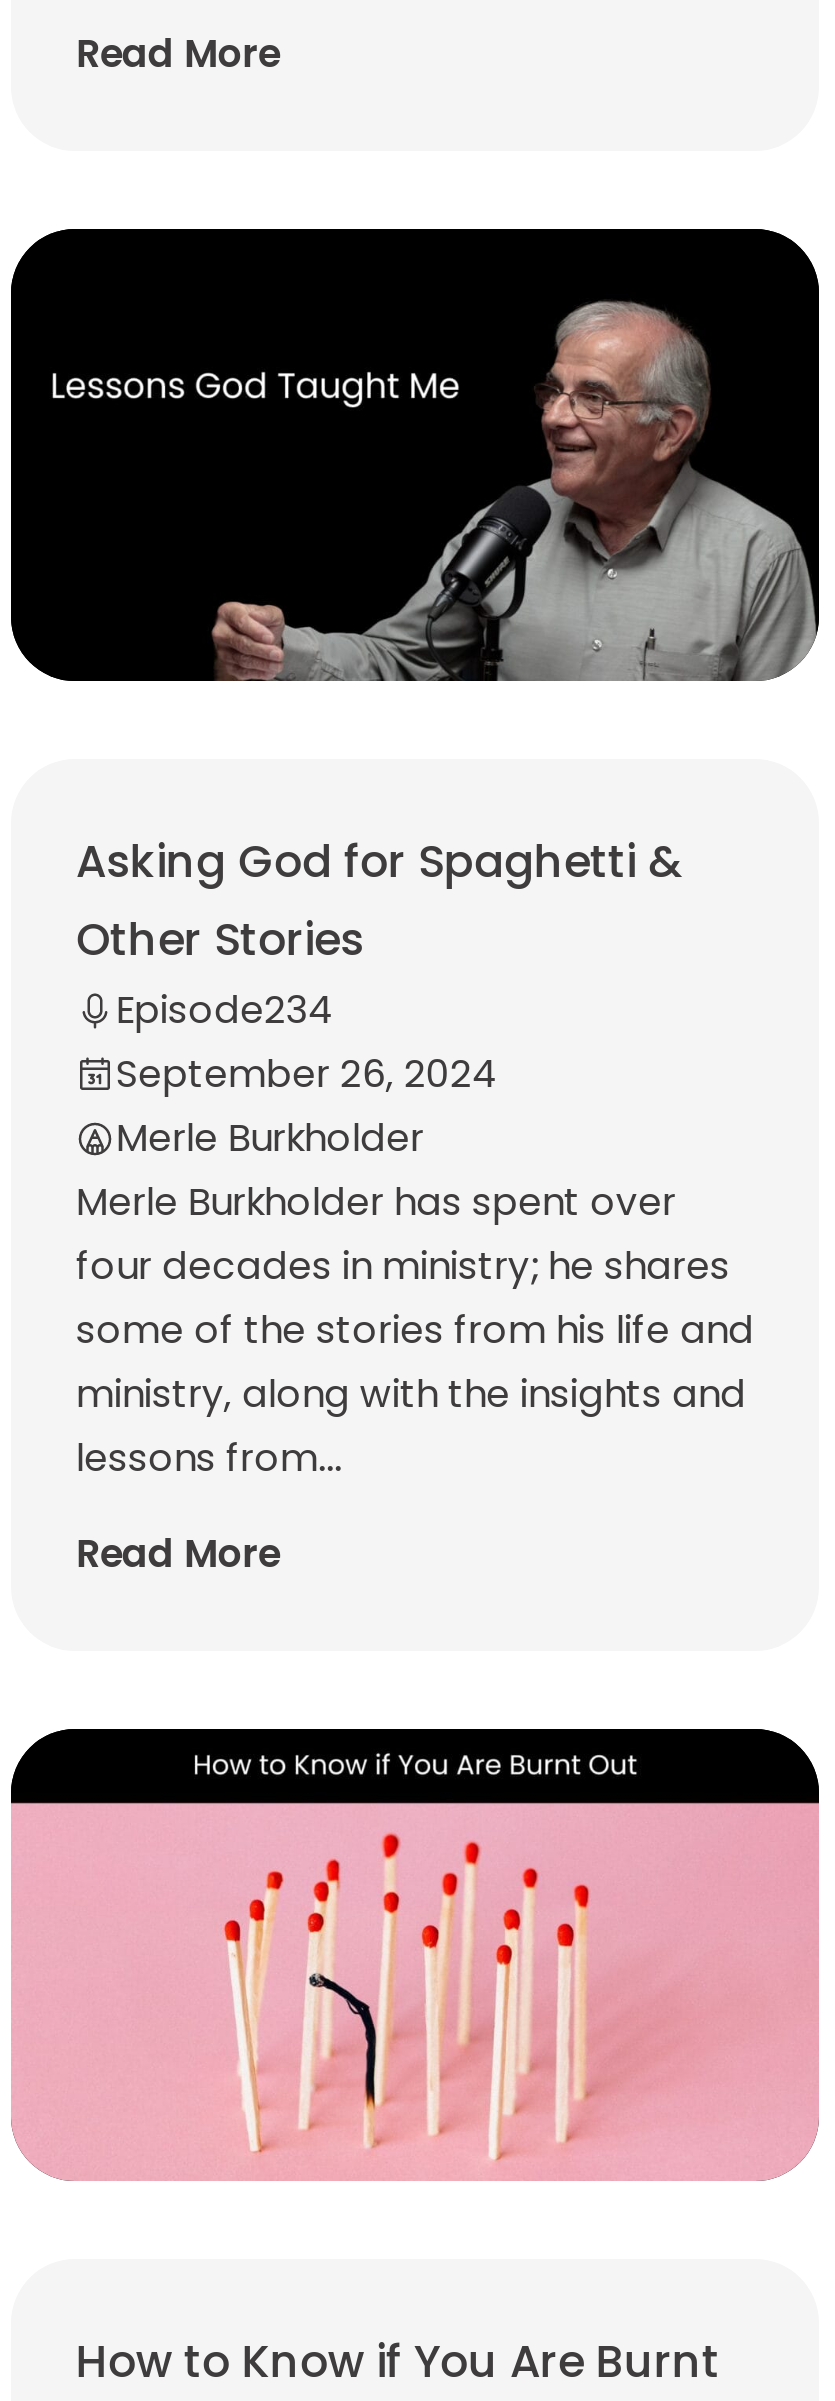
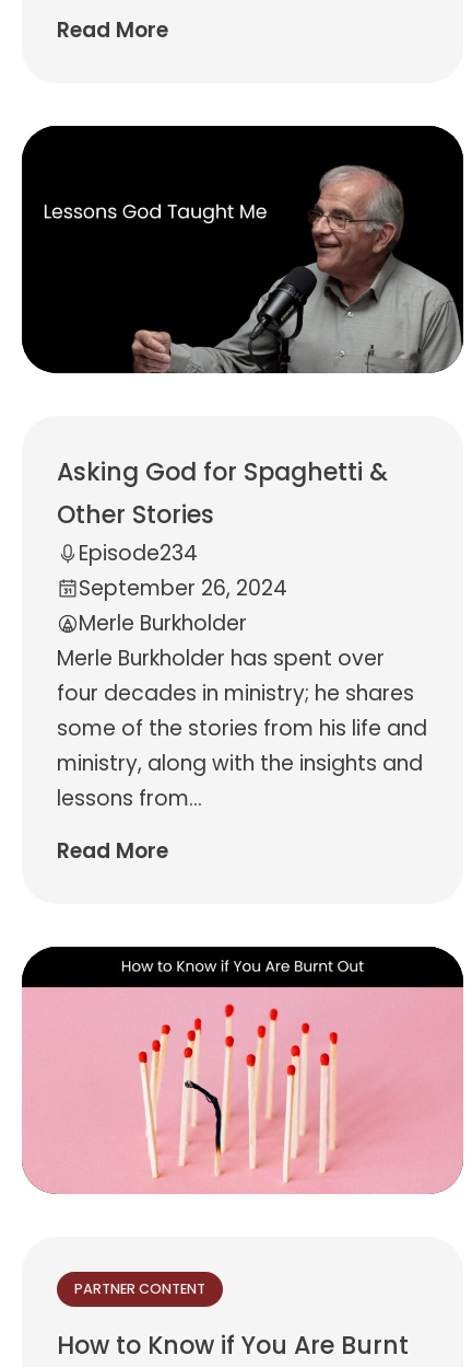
+ PARTNER CONTENT
